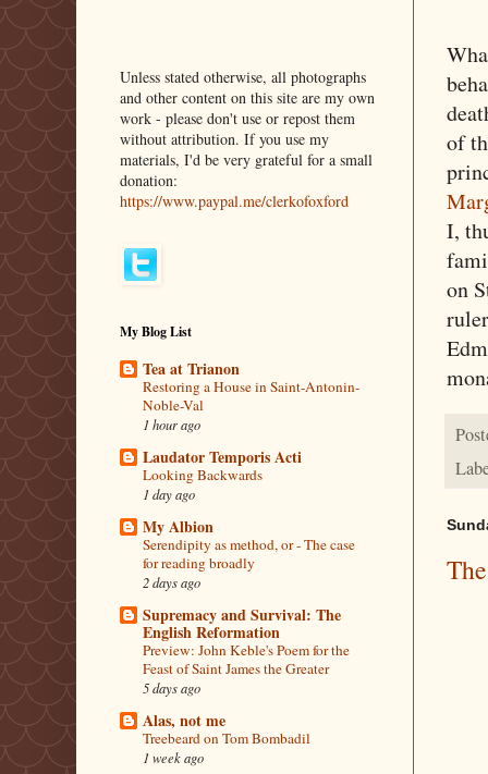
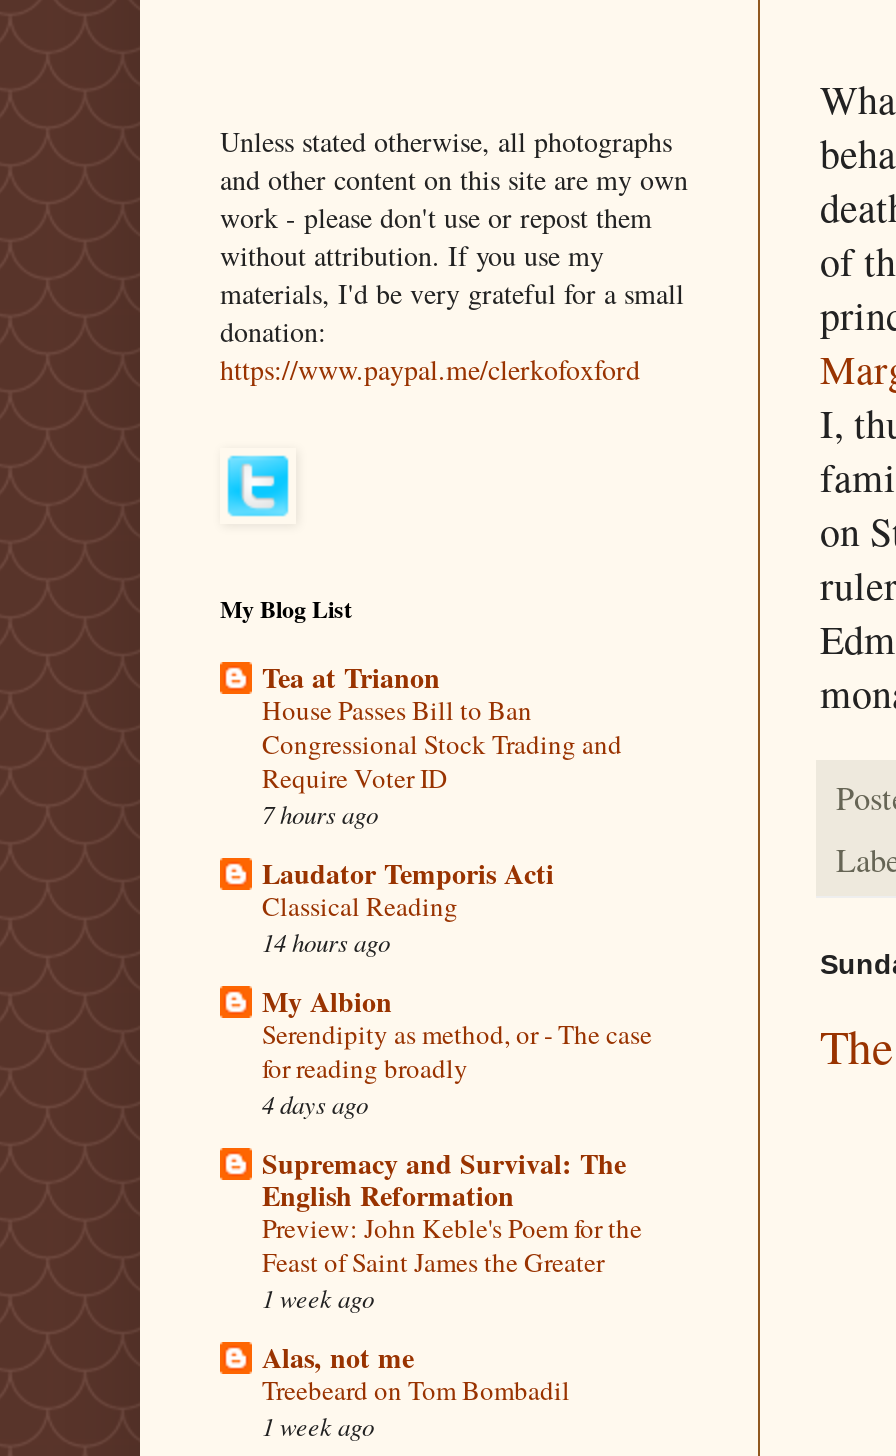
- Restoring a House in Saint-Antonin-
- Noble-Val
- 1 hour ago
+ House Passes Bill to Ban
+ Congressional Stock Trading and
+ Require Voter ID
+ 7 hours ago

- Looking Backwards
- 1 day ago
+ Classical Reading
+ 14 hours ago

- 2 days ago
+ 4 days ago

- 5 days ago
+ 1 week ago
